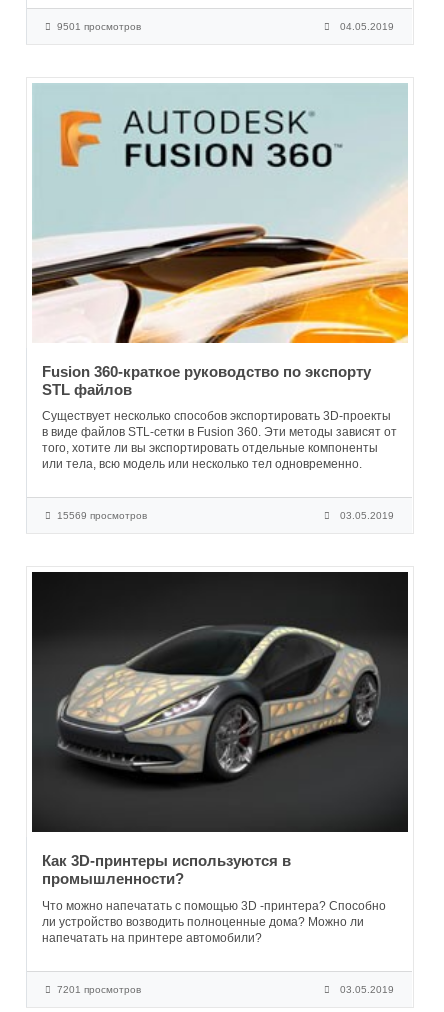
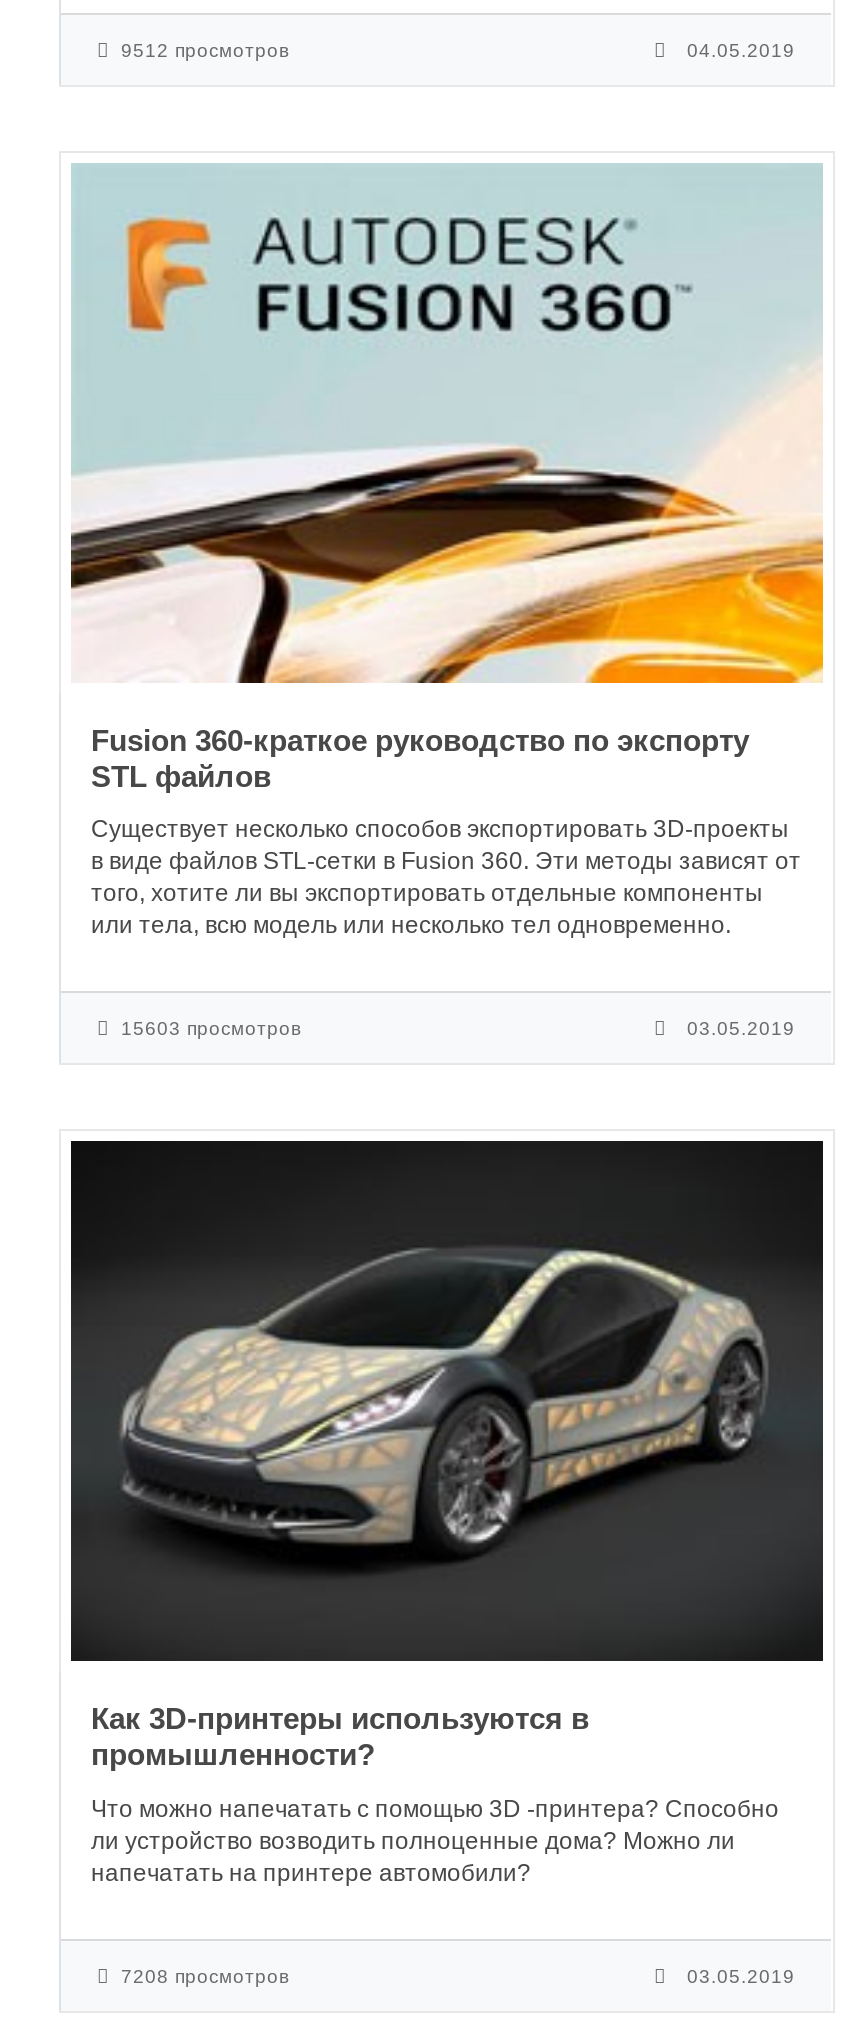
- 9501 просмотров
+ 9512 просмотров

- 15569 просмотров
+ 15603 просмотров

- 7201 просмотров
+ 7208 просмотров
